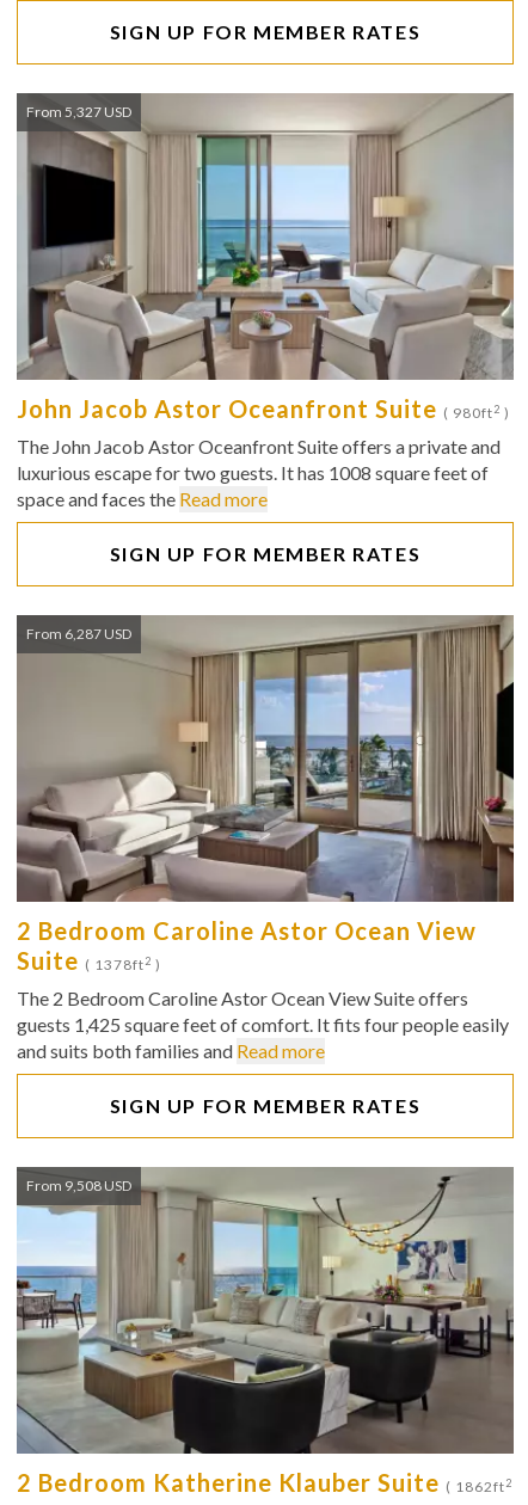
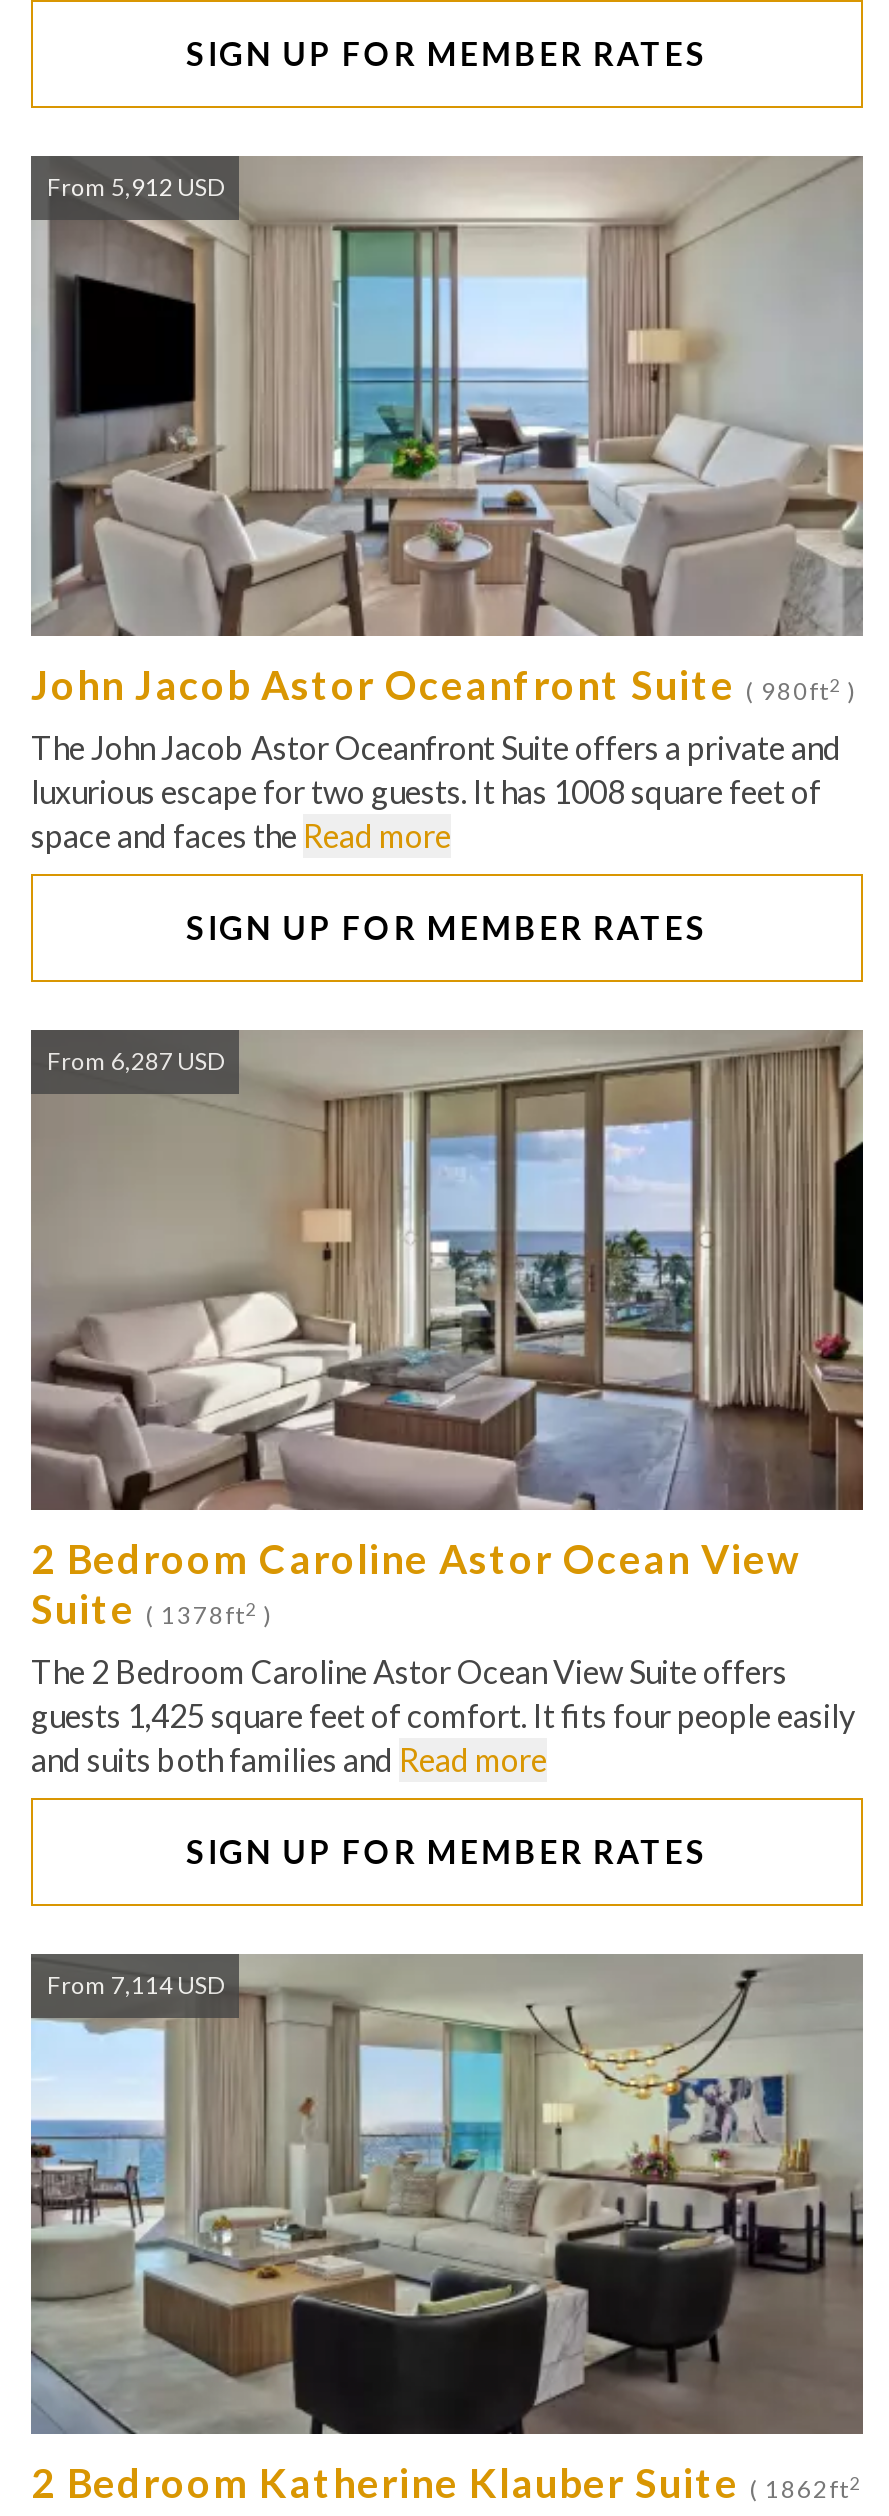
- From 5,327 USD
+ From 5,912 USD

- From 9,508 USD
+ From 7,114 USD
